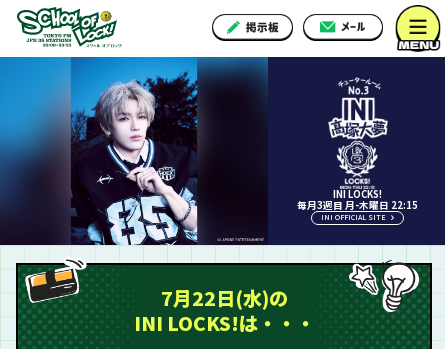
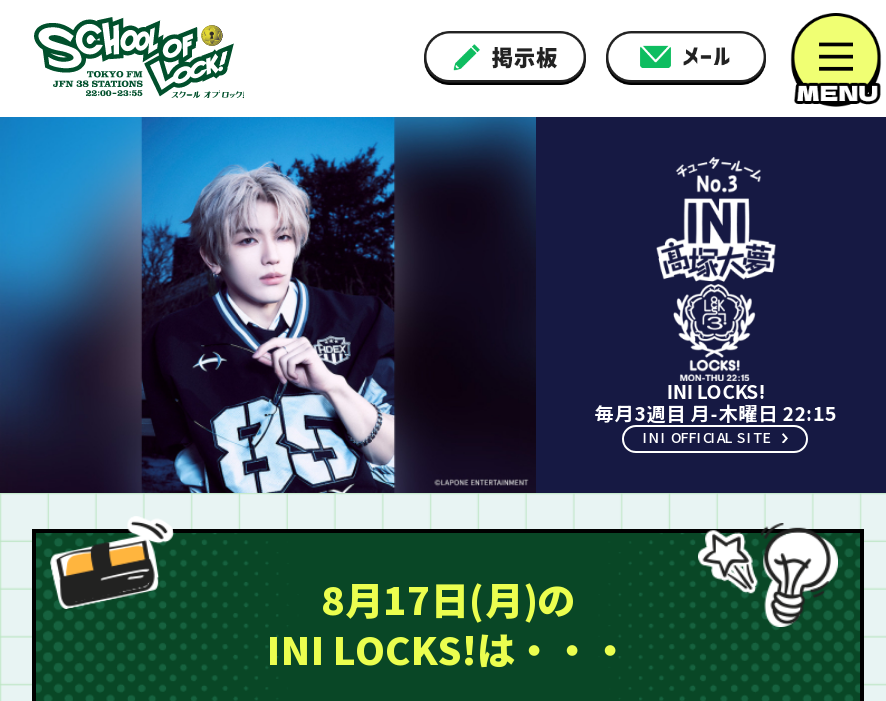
- 7月22日(水)の
+ 8月17日(月)の
